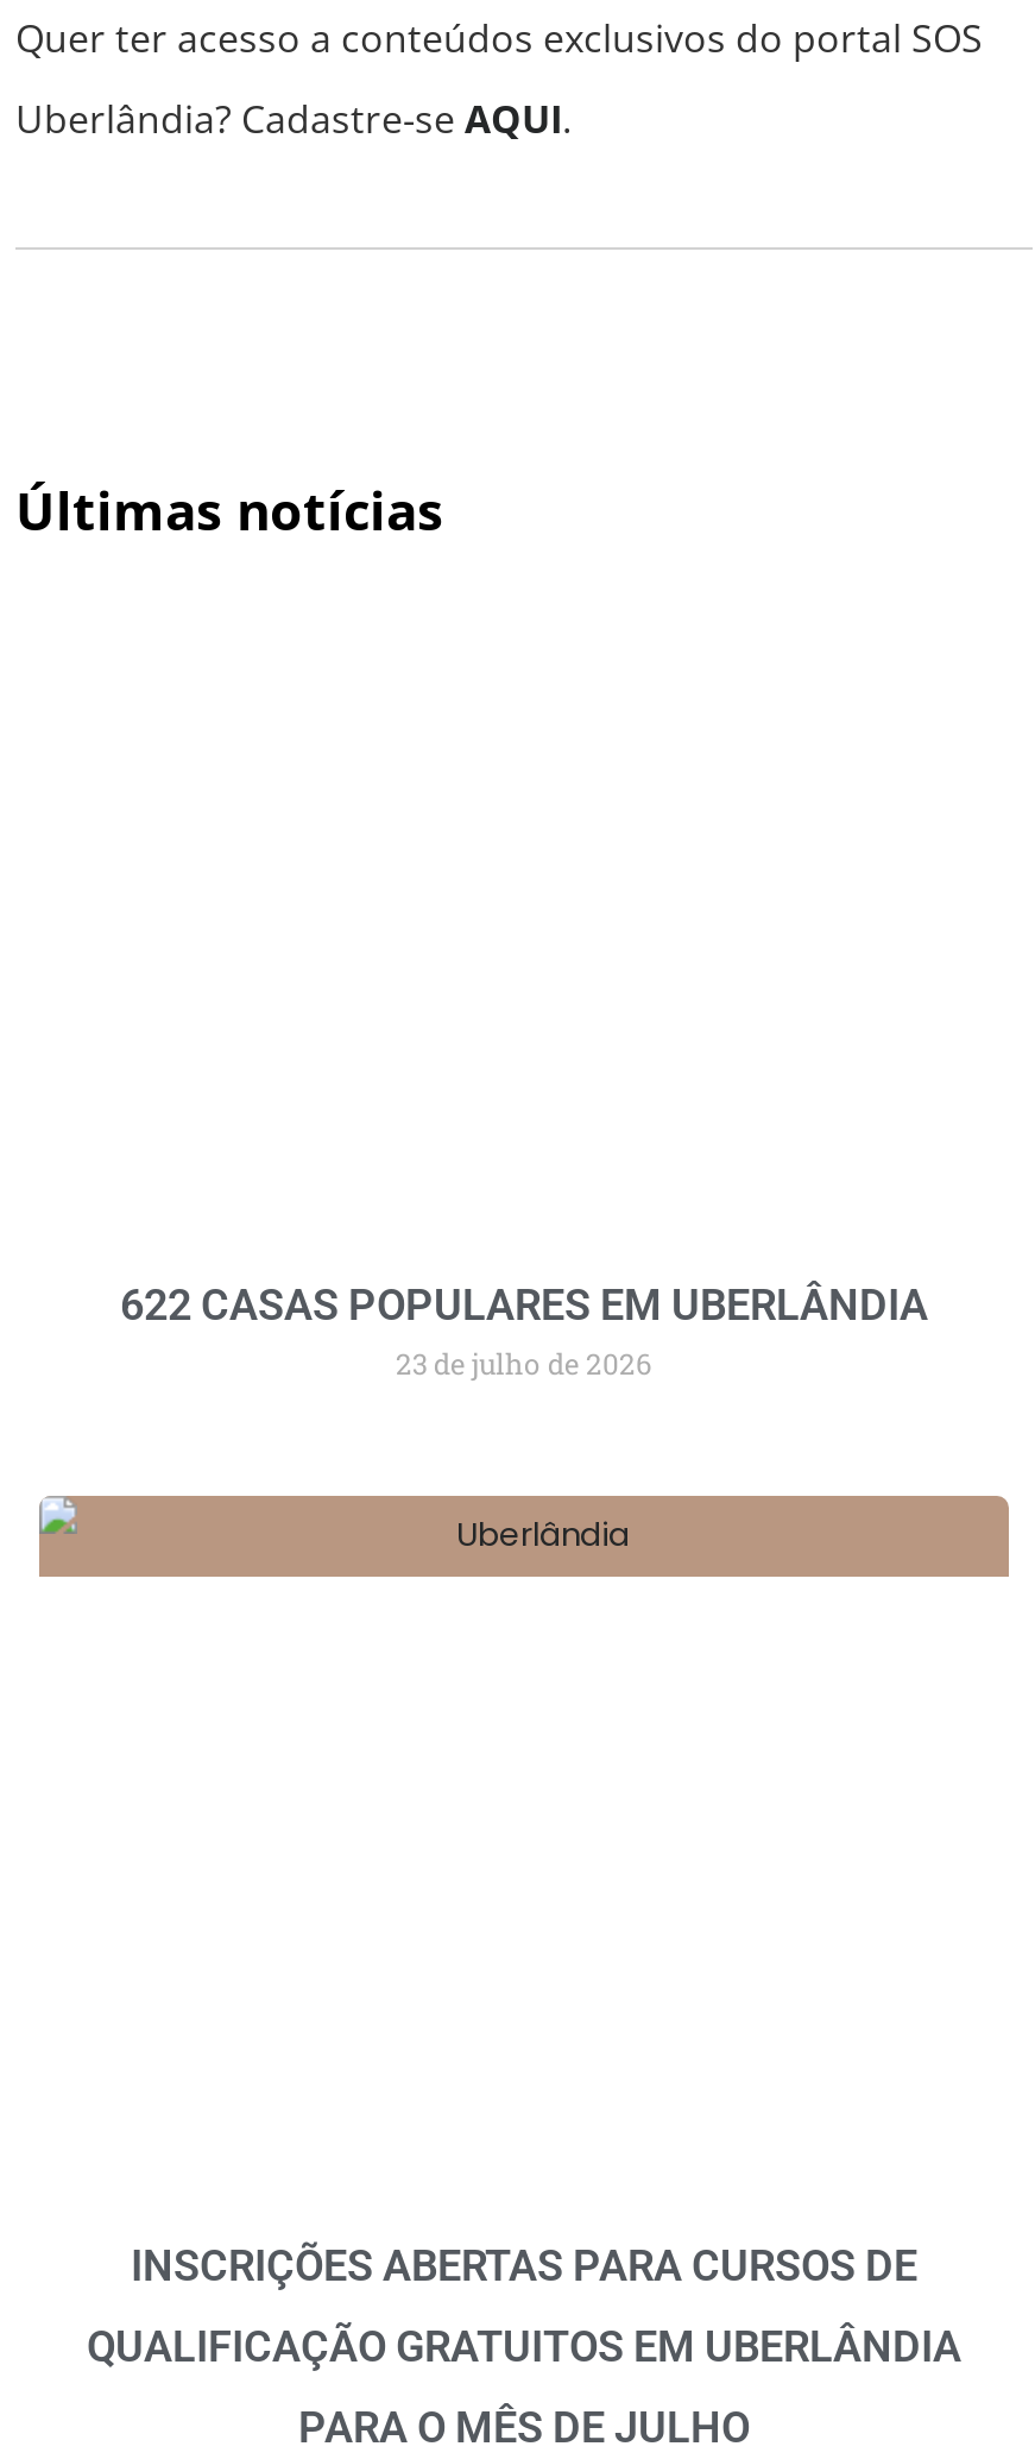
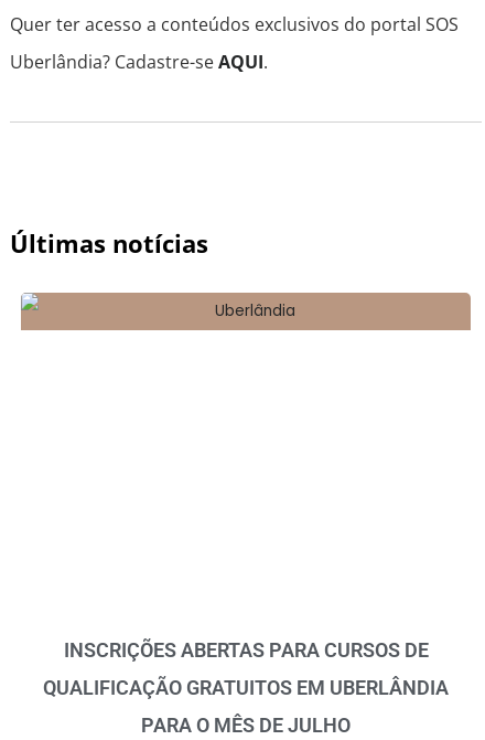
- 622 CASAS POPULARES EM UBERLÂNDIA
- 23 de julho de 2026
